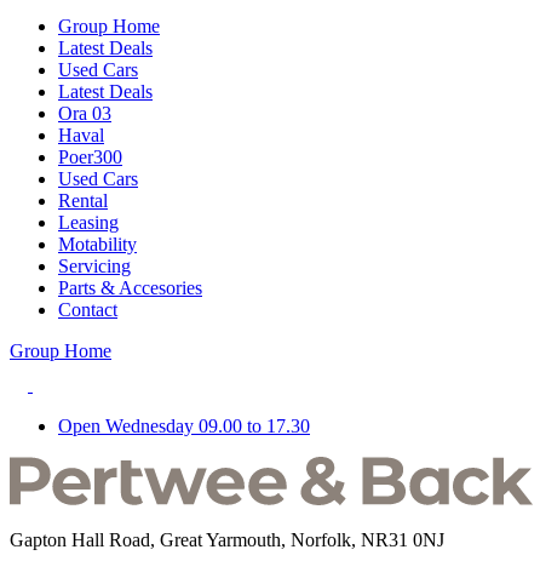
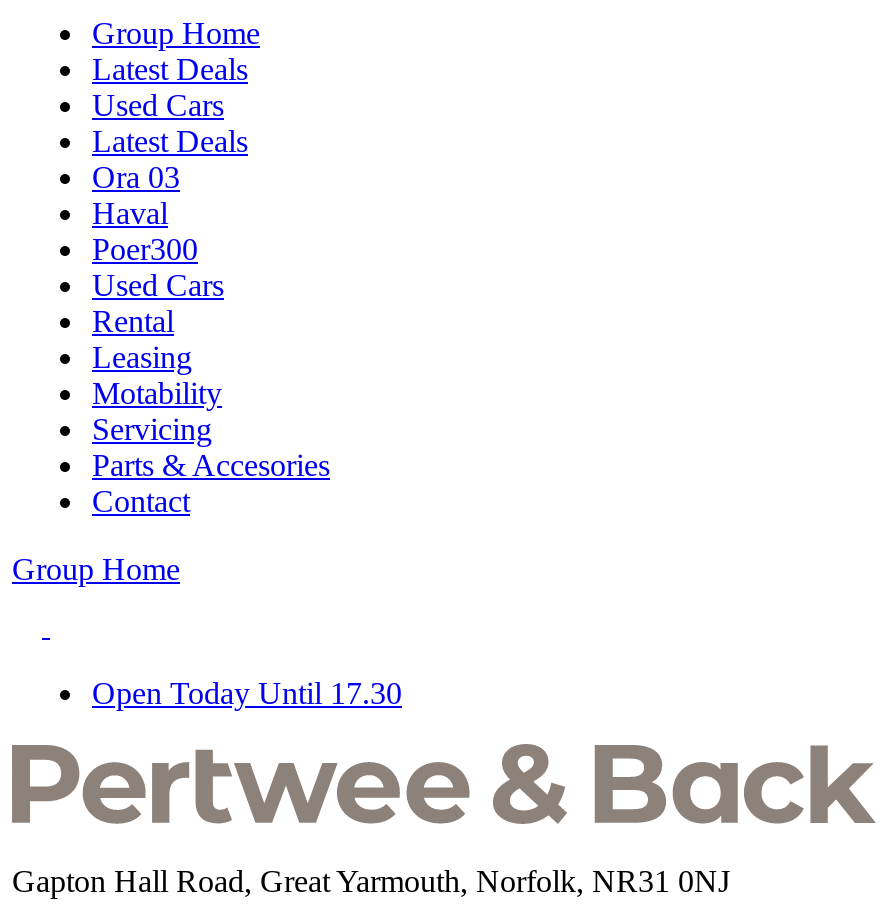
- Open Wednesday 09.00 to 17.30
+ Open Today Until 17.30
